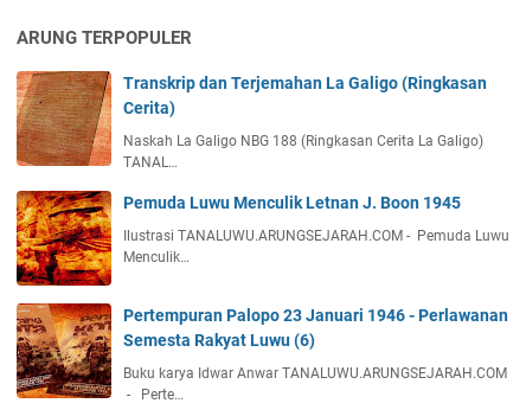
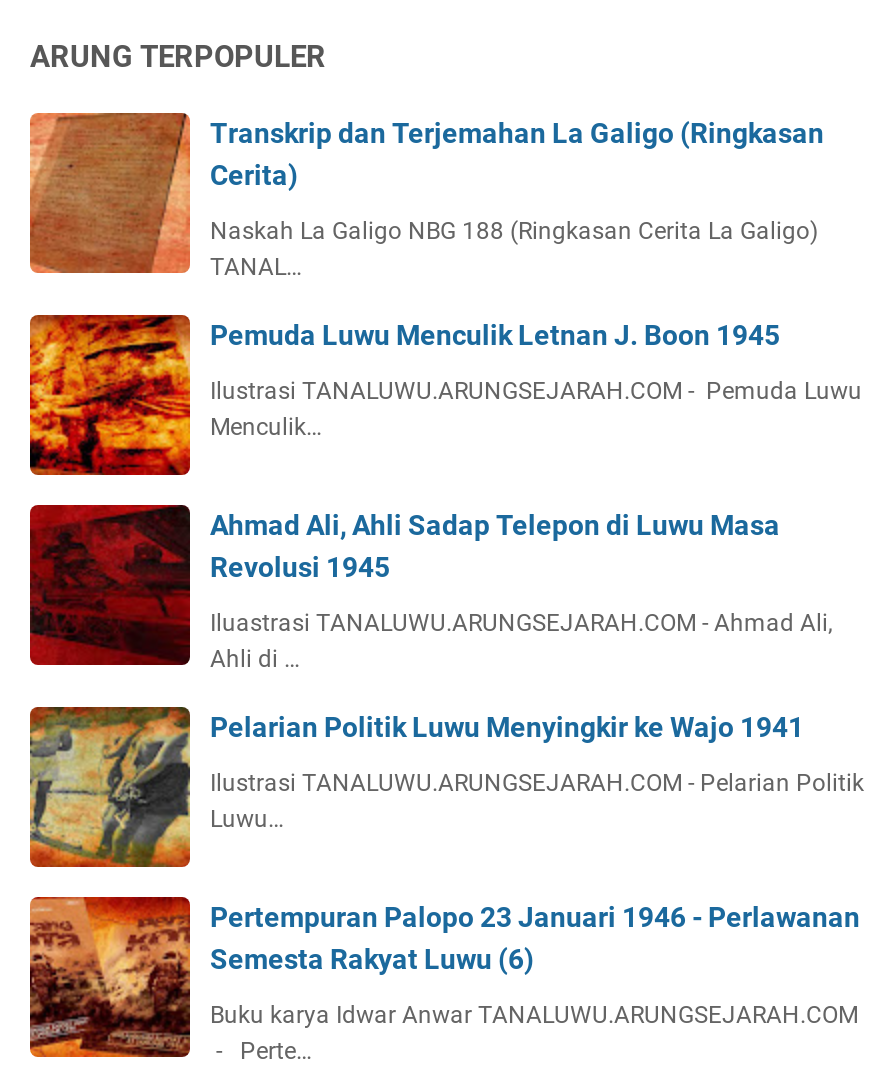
+ [image]
+ Ahmad Ali, Ahli Sadap Telepon di Luwu Masa
+ Revolusi 1945
+ Iluastrasi TANALUWU.ARUNGSEJARAH.COM - Ahmad Ali,
+ Ahli di …
+ Pelarian Politik Luwu Menyingkir ke Wajo 1941
+ Ilustrasi TANALUWU.ARUNGSEJARAH.COM - Pelarian Politik
+ Luwu…

+ [image]
